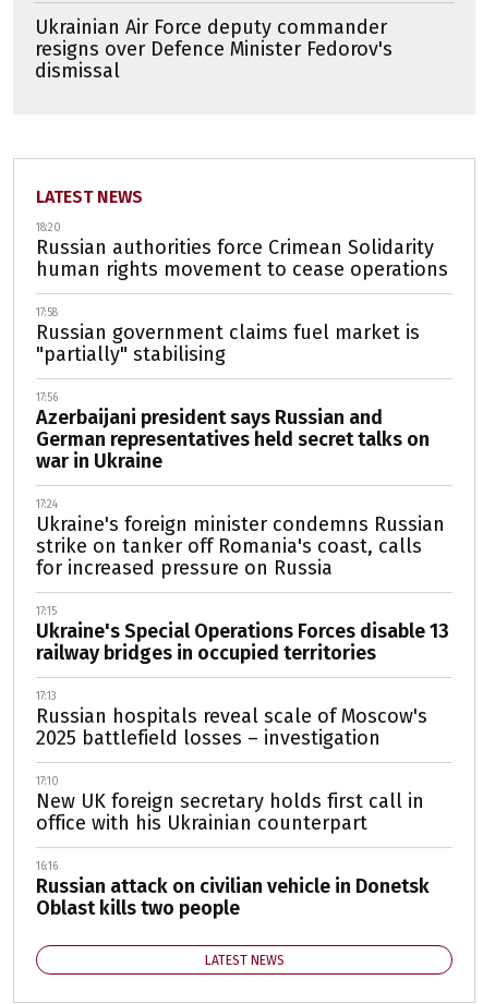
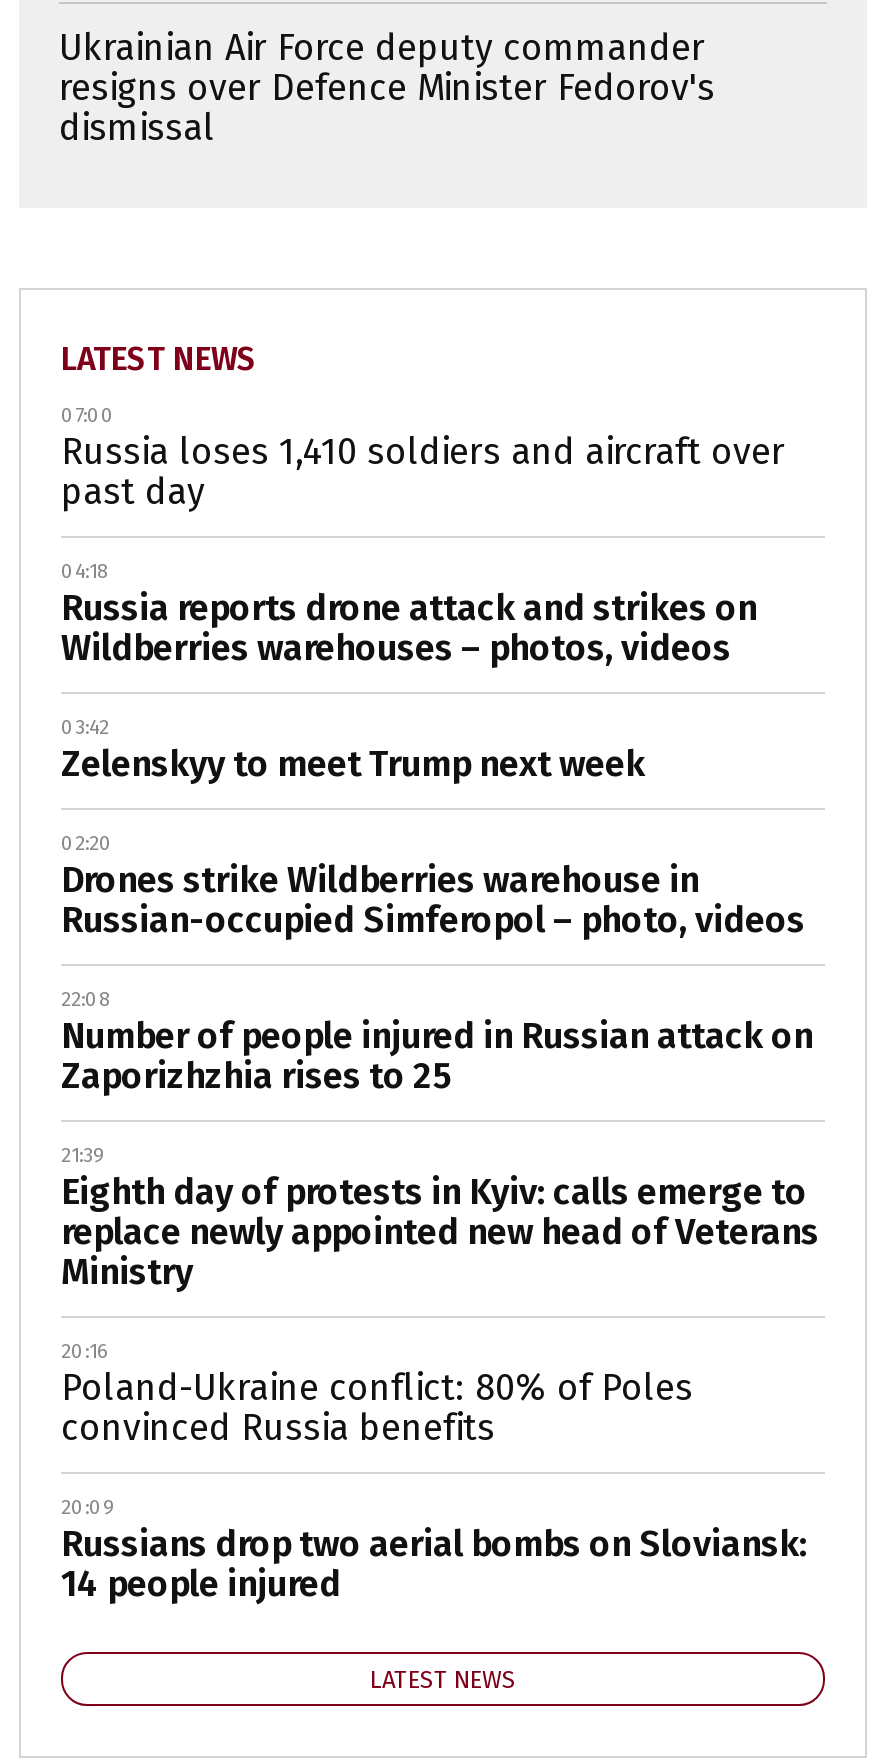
- 18:20
- Russian authorities force Crimean Solidarity
- human rights movement to cease operations
+ 07:00
+ Russia loses 1,410 soldiers and aircraft over
+ past day

- 17:58
- Russian government claims fuel market is
- "partially" stabilising
+ 04:18
+ Russia reports drone attack and strikes on
+ Wildberries warehouses – photos, videos

- 17:56
- Azerbaijani president says Russian and
- German representatives held secret talks on
- war in Ukraine
+ 03:42
+ Zelenskyy to meet Trump next week

- 17:24
- Ukraine's foreign minister condemns Russian
- strike on tanker off Romania's coast, calls
- for increased pressure on Russia
+ 02:20
+ Drones strike Wildberries warehouse in
+ Russian-occupied Simferopol – photo, videos

- 17:15
- Ukraine's Special Operations Forces disable 13
- railway bridges in occupied territories
+ 22:08
+ Number of people injured in Russian attack on
+ Zaporizhzhia rises to 25

- 17:13
- Russian hospitals reveal scale of Moscow's
- 2025 battlefield losses – investigation
+ 21:39
+ Eighth day of protests in Kyiv: calls emerge to
+ replace newly appointed new head of Veterans
+ Ministry

- 17:10
- New UK foreign secretary holds first call in
- office with his Ukrainian counterpart
+ 20:16
+ Poland-Ukraine conflict: 80% of Poles
+ convinced Russia benefits

- 16:16
- Russian attack on civilian vehicle in Donetsk
- Oblast kills two people
+ 20:09
+ Russians drop two aerial bombs on Sloviansk:
+ 14 people injured
